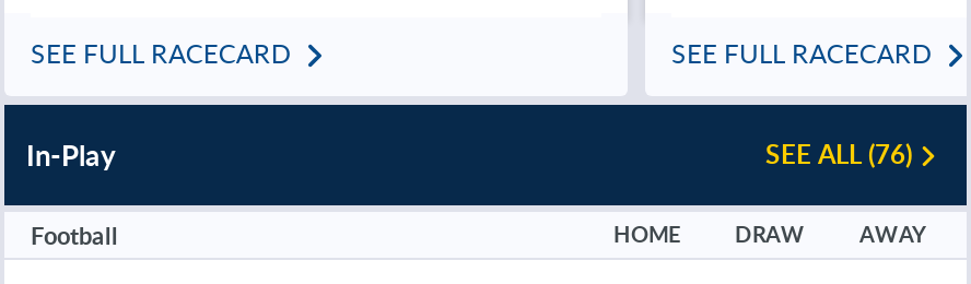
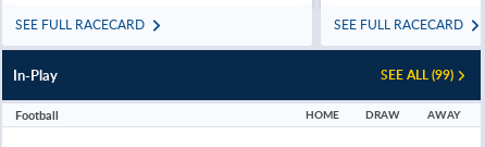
- SEE ALL (76)
+ SEE ALL (99)
